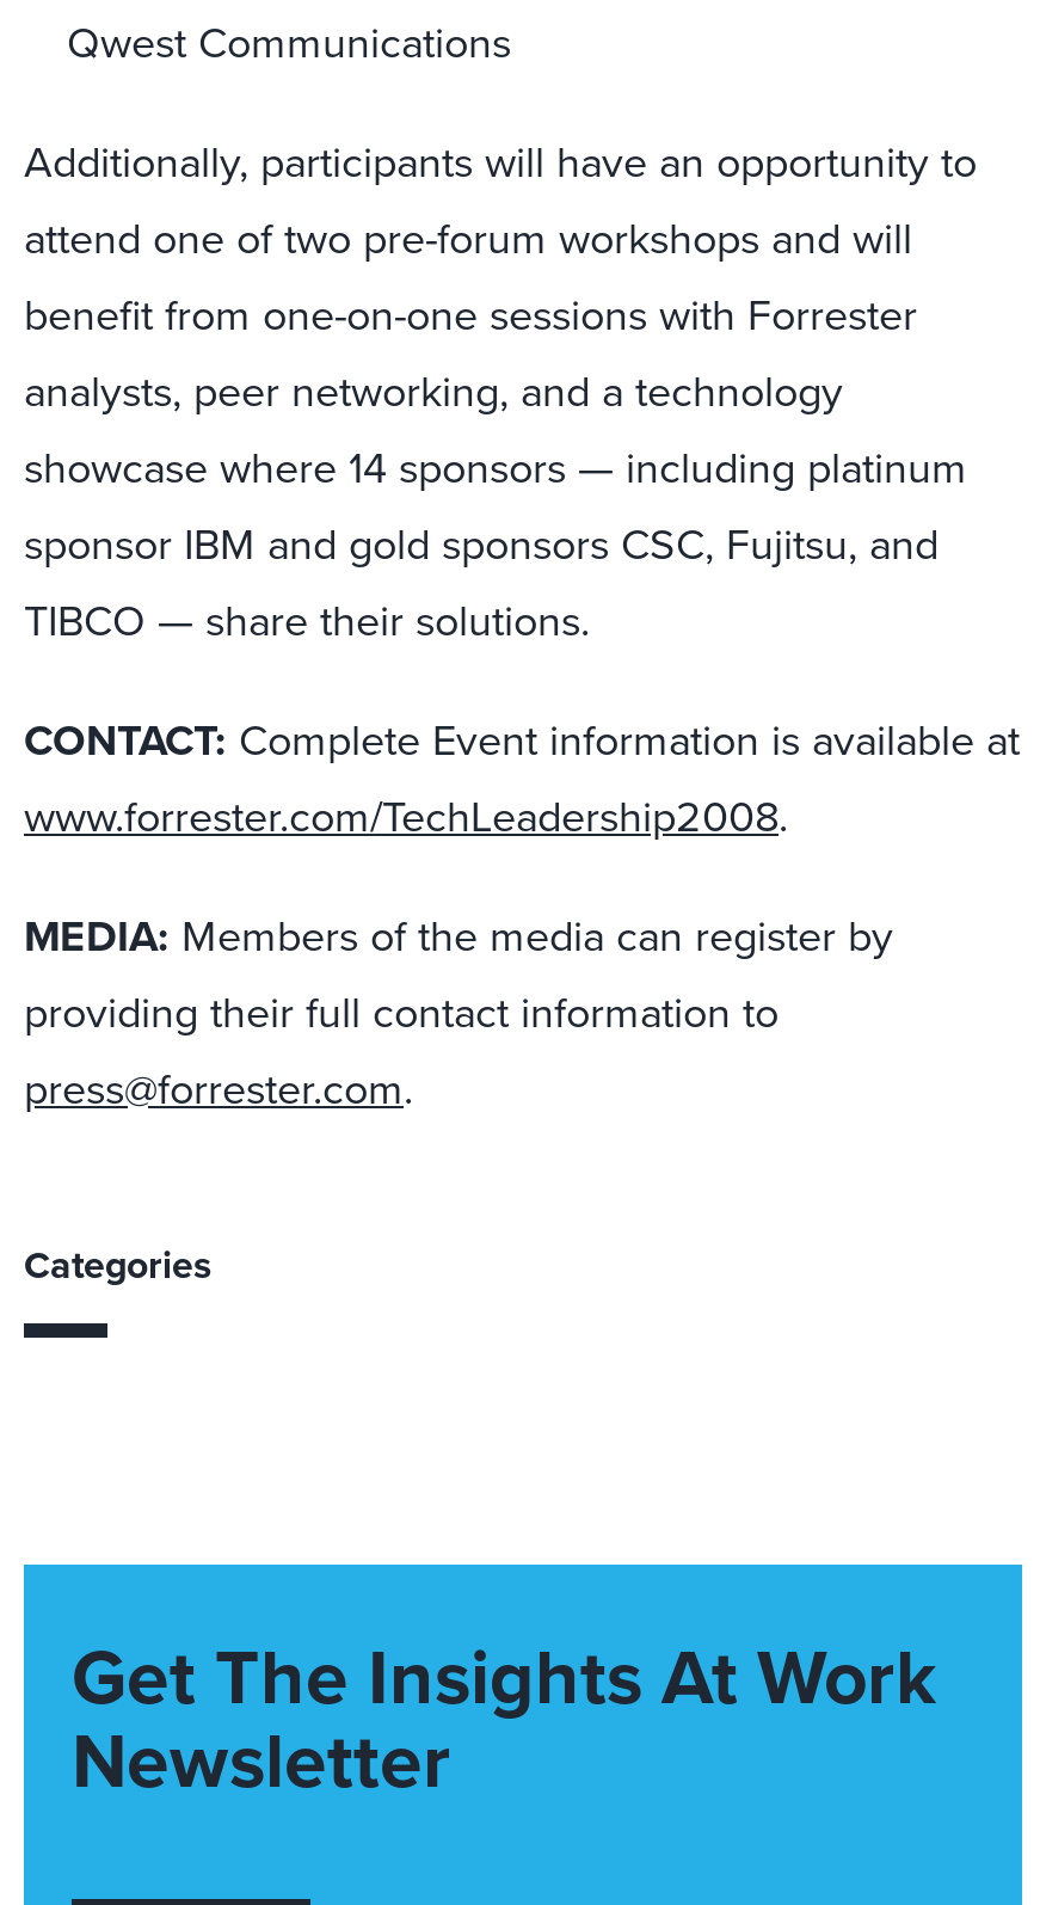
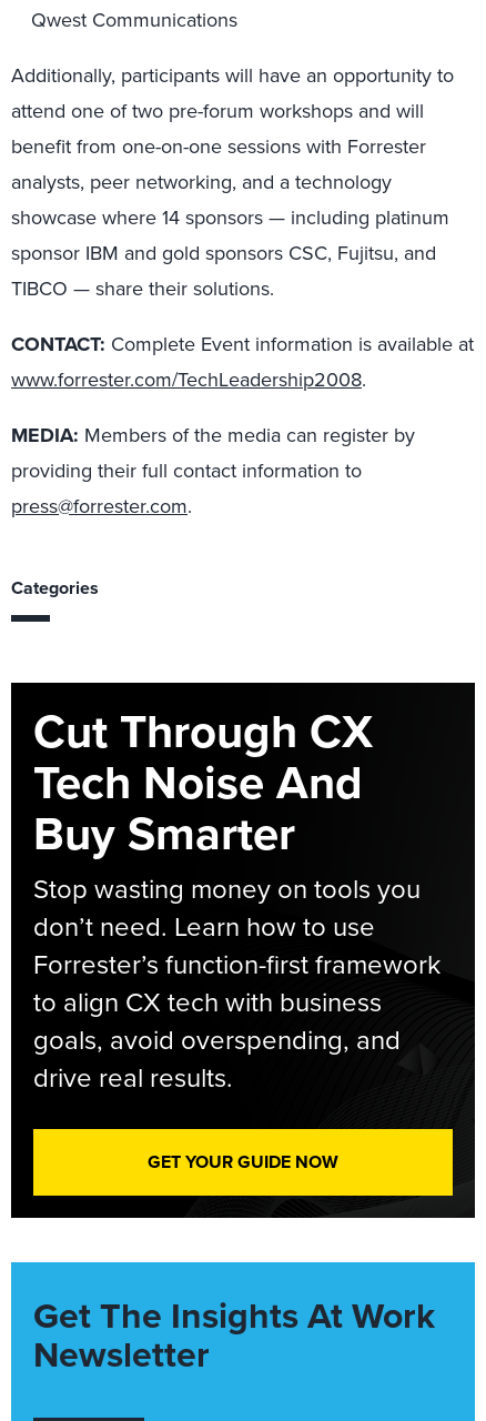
+ [image]
+ Cut Through CX
+ Tech Noise And
+ Buy Smarter
+ Stop wasting money on tools you
+ don’t need. Learn how to use
+ Forrester’s function-first framework
+ to align CX tech with business
+ goals, avoid overspending, and
+ drive real results.
+ GET YOUR GUIDE NOW
